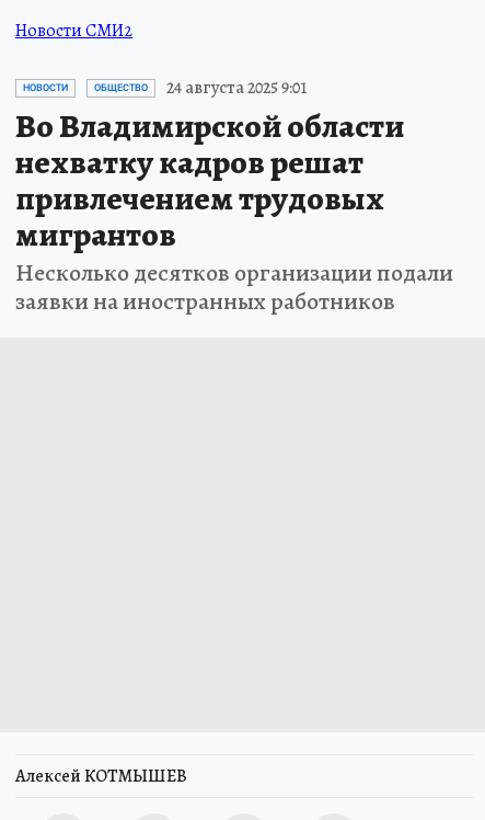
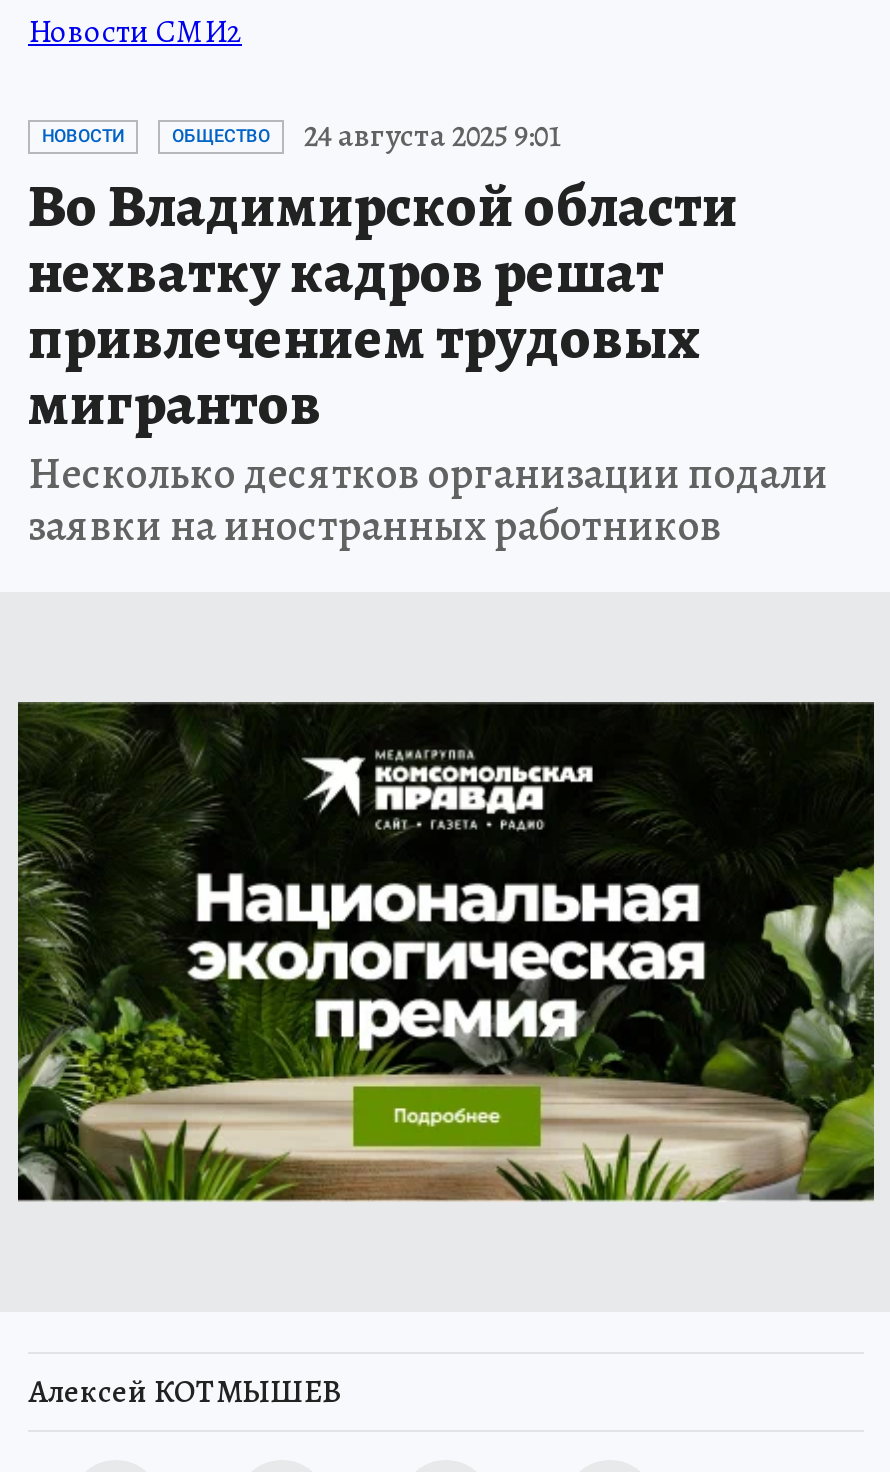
+ [image]
